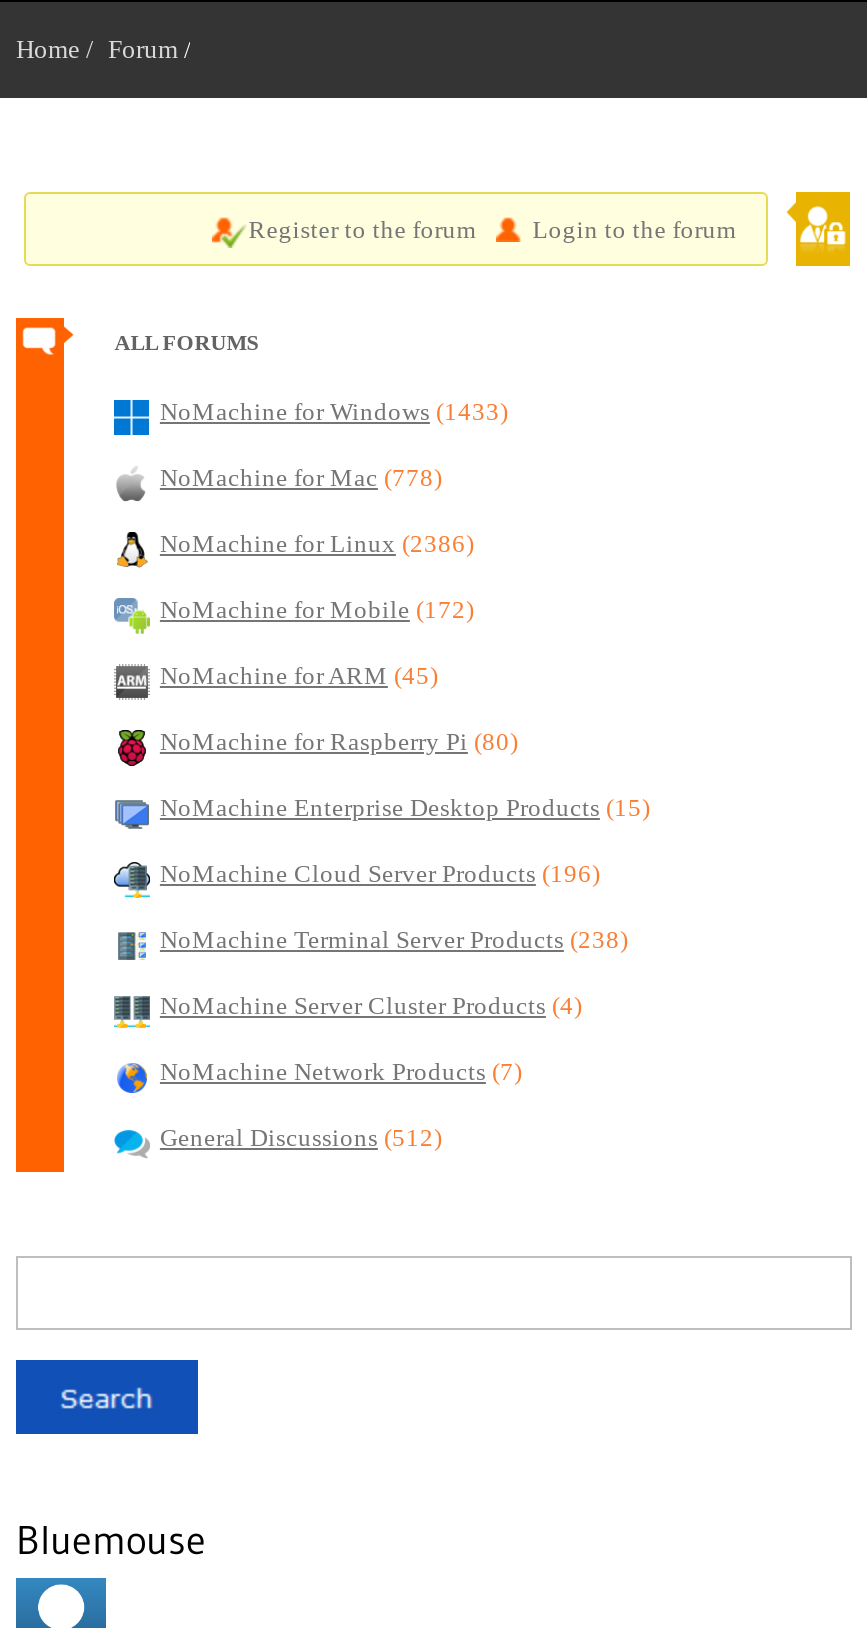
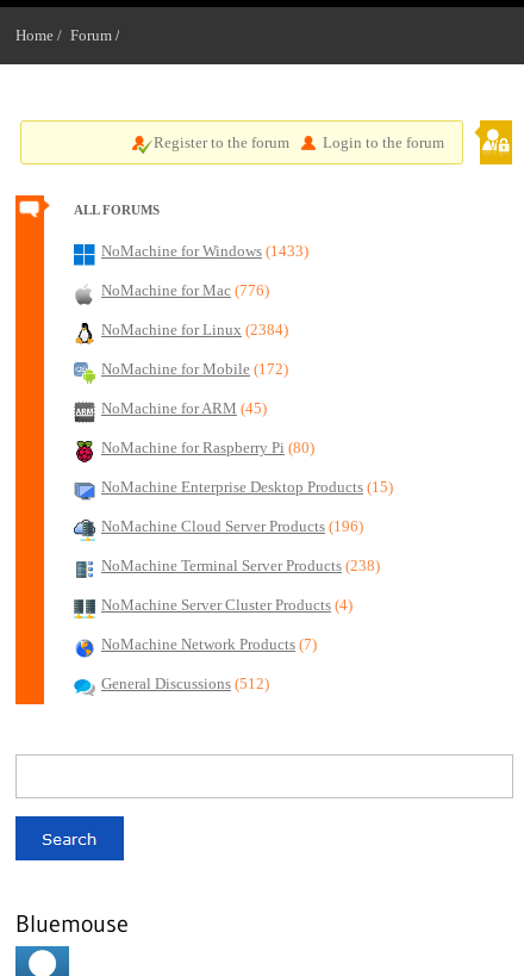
- NoMachine for Mac (778)
+ NoMachine for Mac (776)

- NoMachine for Linux (2386)
+ NoMachine for Linux (2384)
